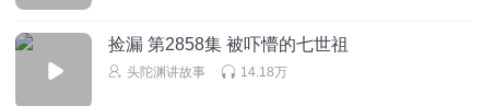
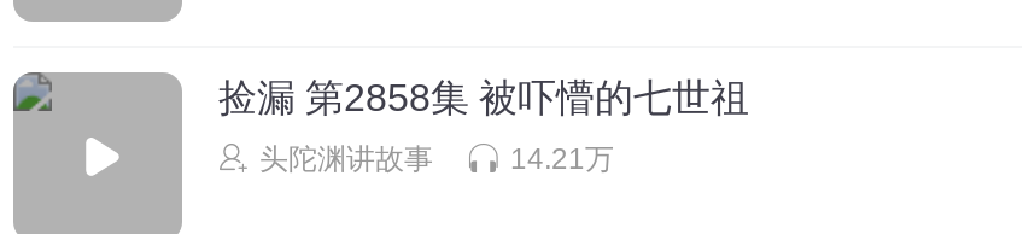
- 14.18万
+ 14.21万
